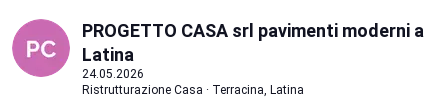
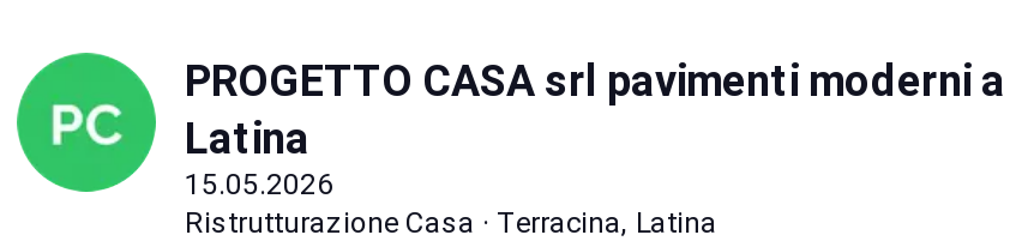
- [image]
- 24.05.2026
+ [image]
+ 15.05.2026
